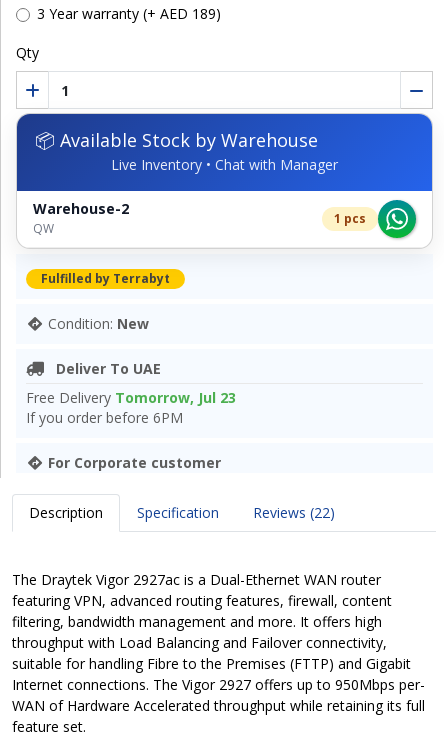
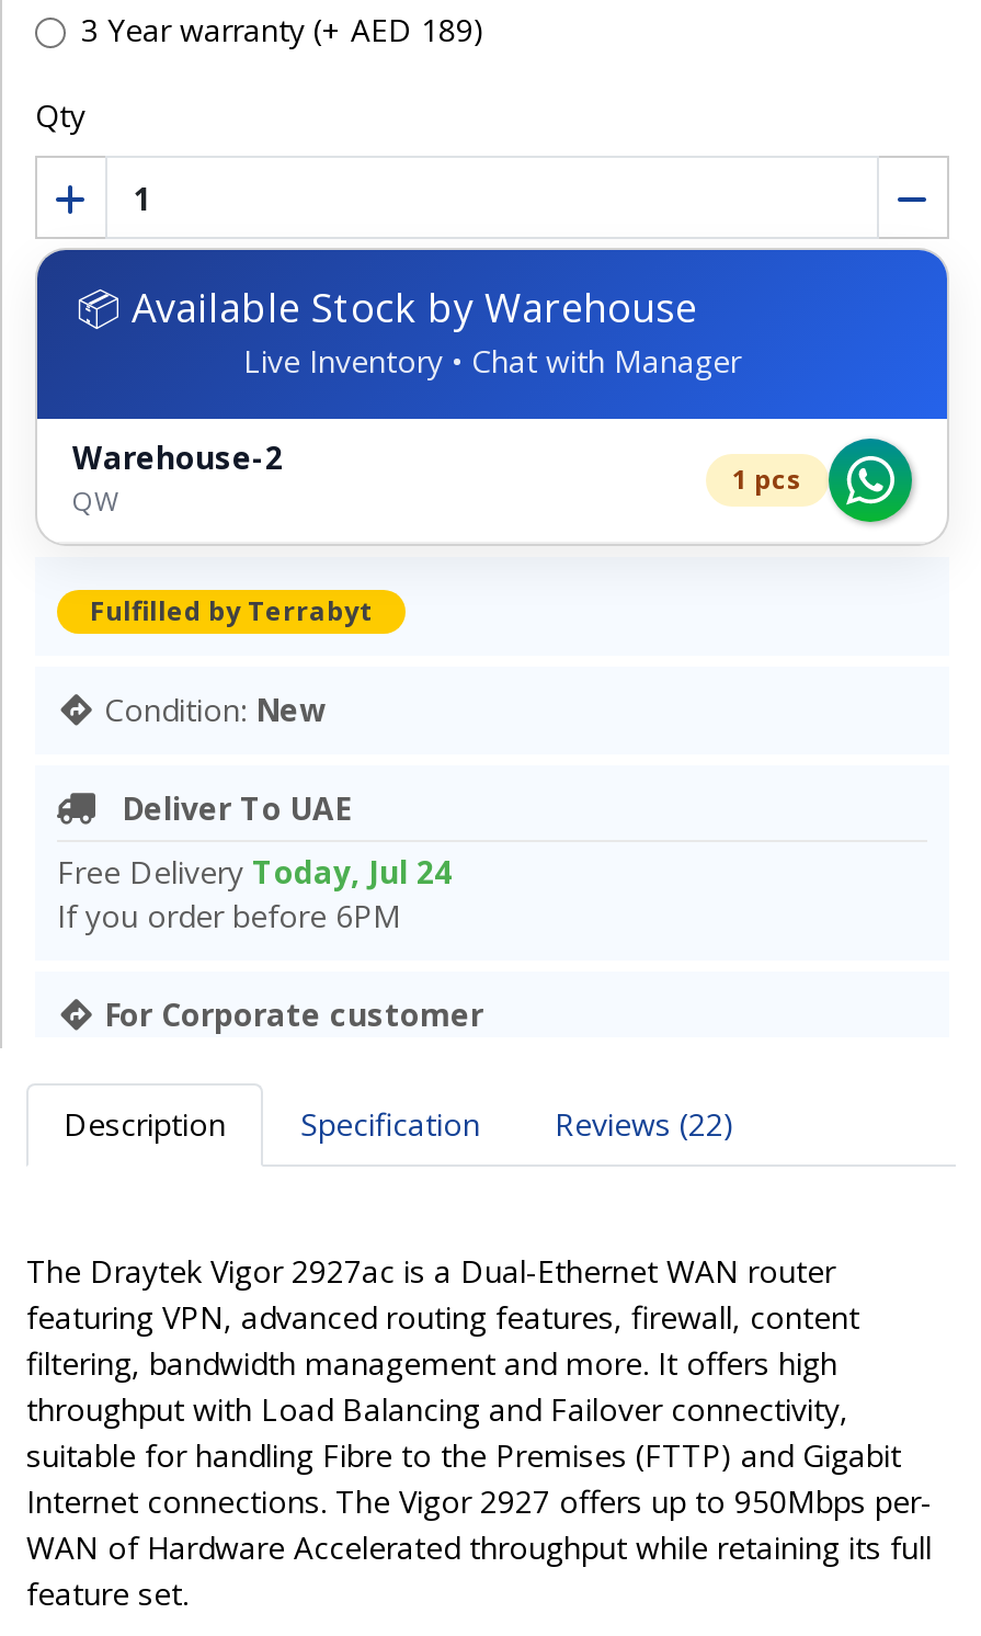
- Free Delivery Tomorrow, Jul 23
+ Free Delivery Today, Jul 24
